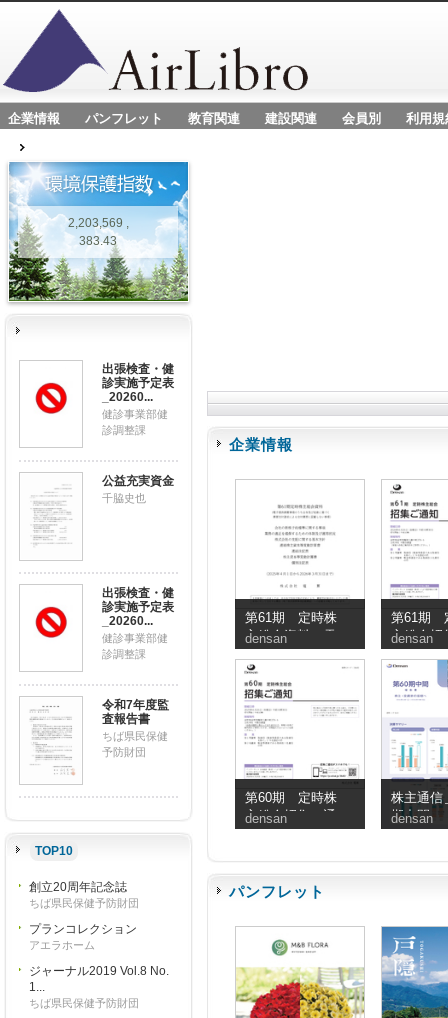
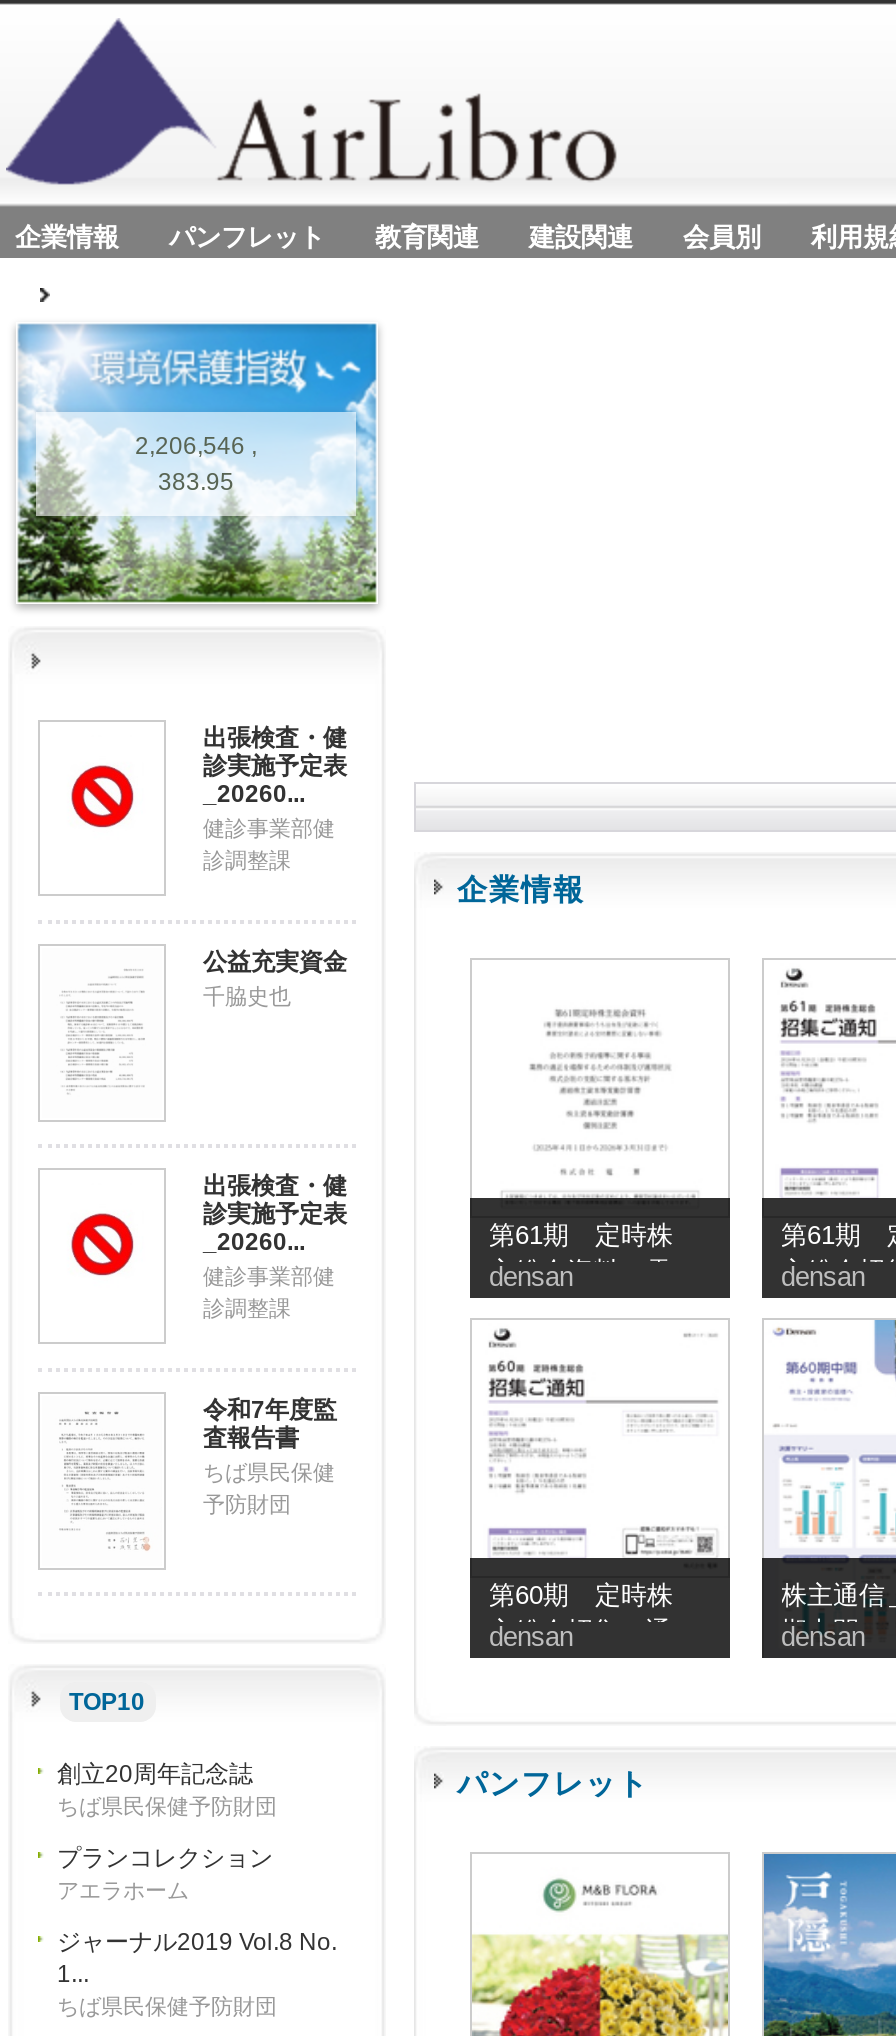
- 2,203,569 ,
+ 2,206,546 ,

- 383.43
+ 383.95
